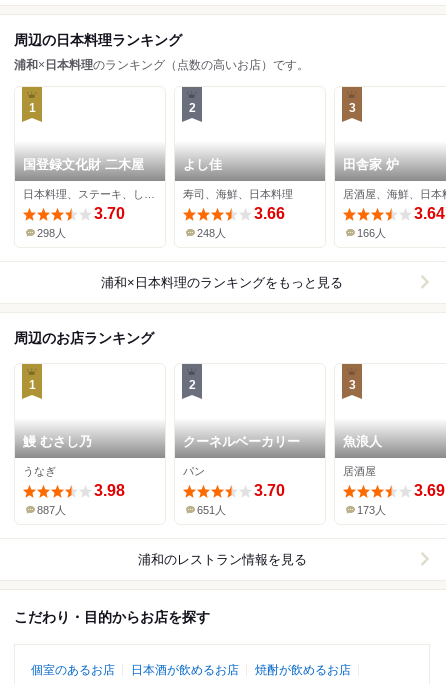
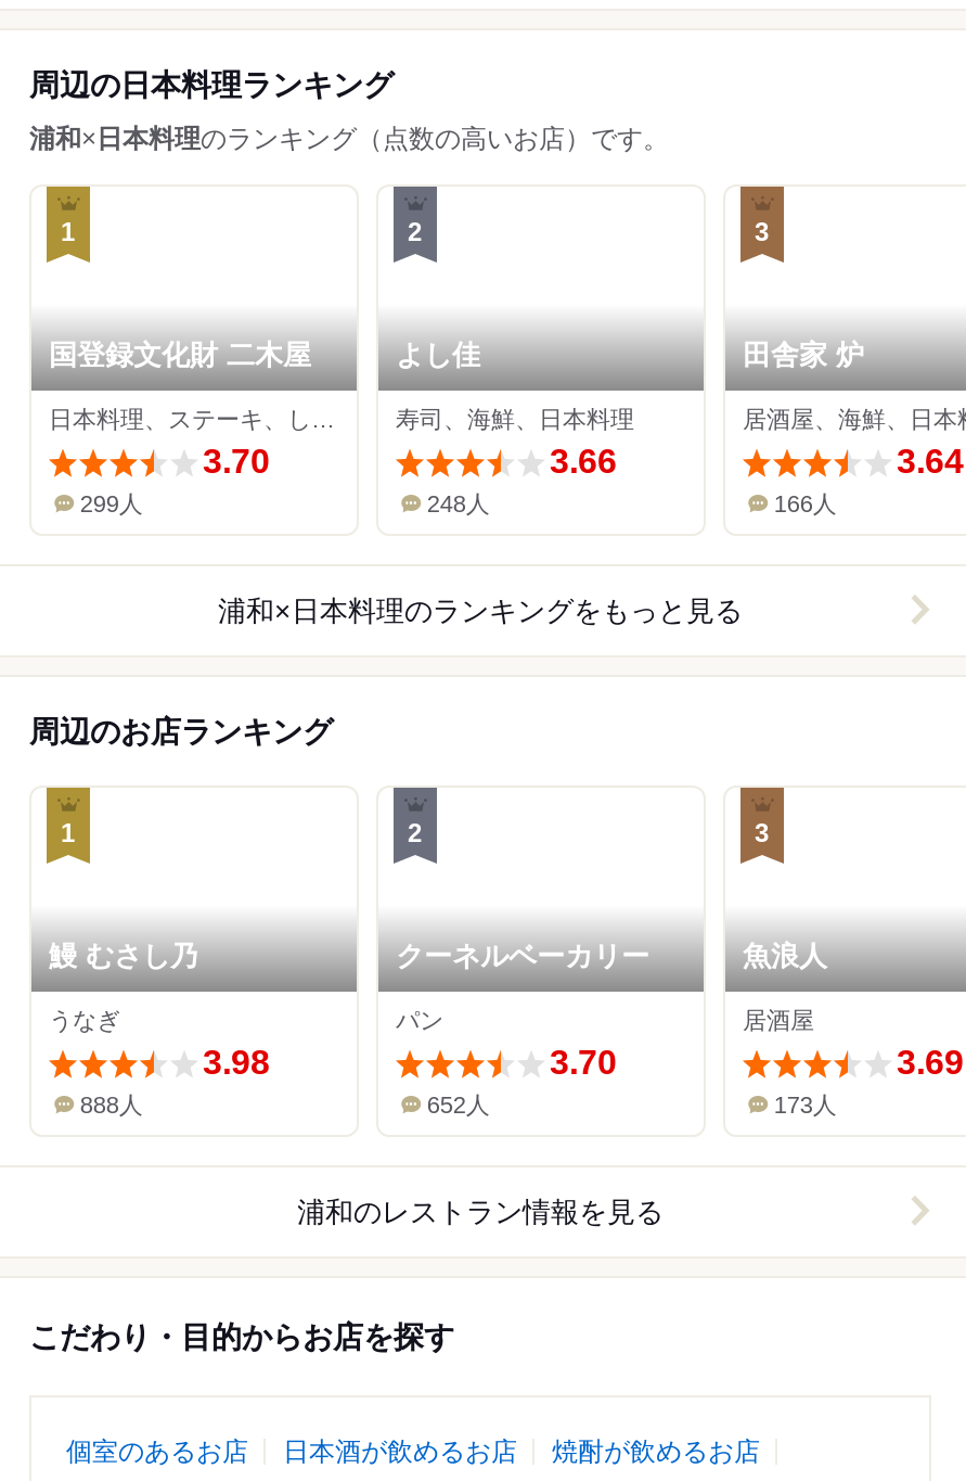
- 298人
+ 299人

- 887人
+ 888人

- 651人
+ 652人
